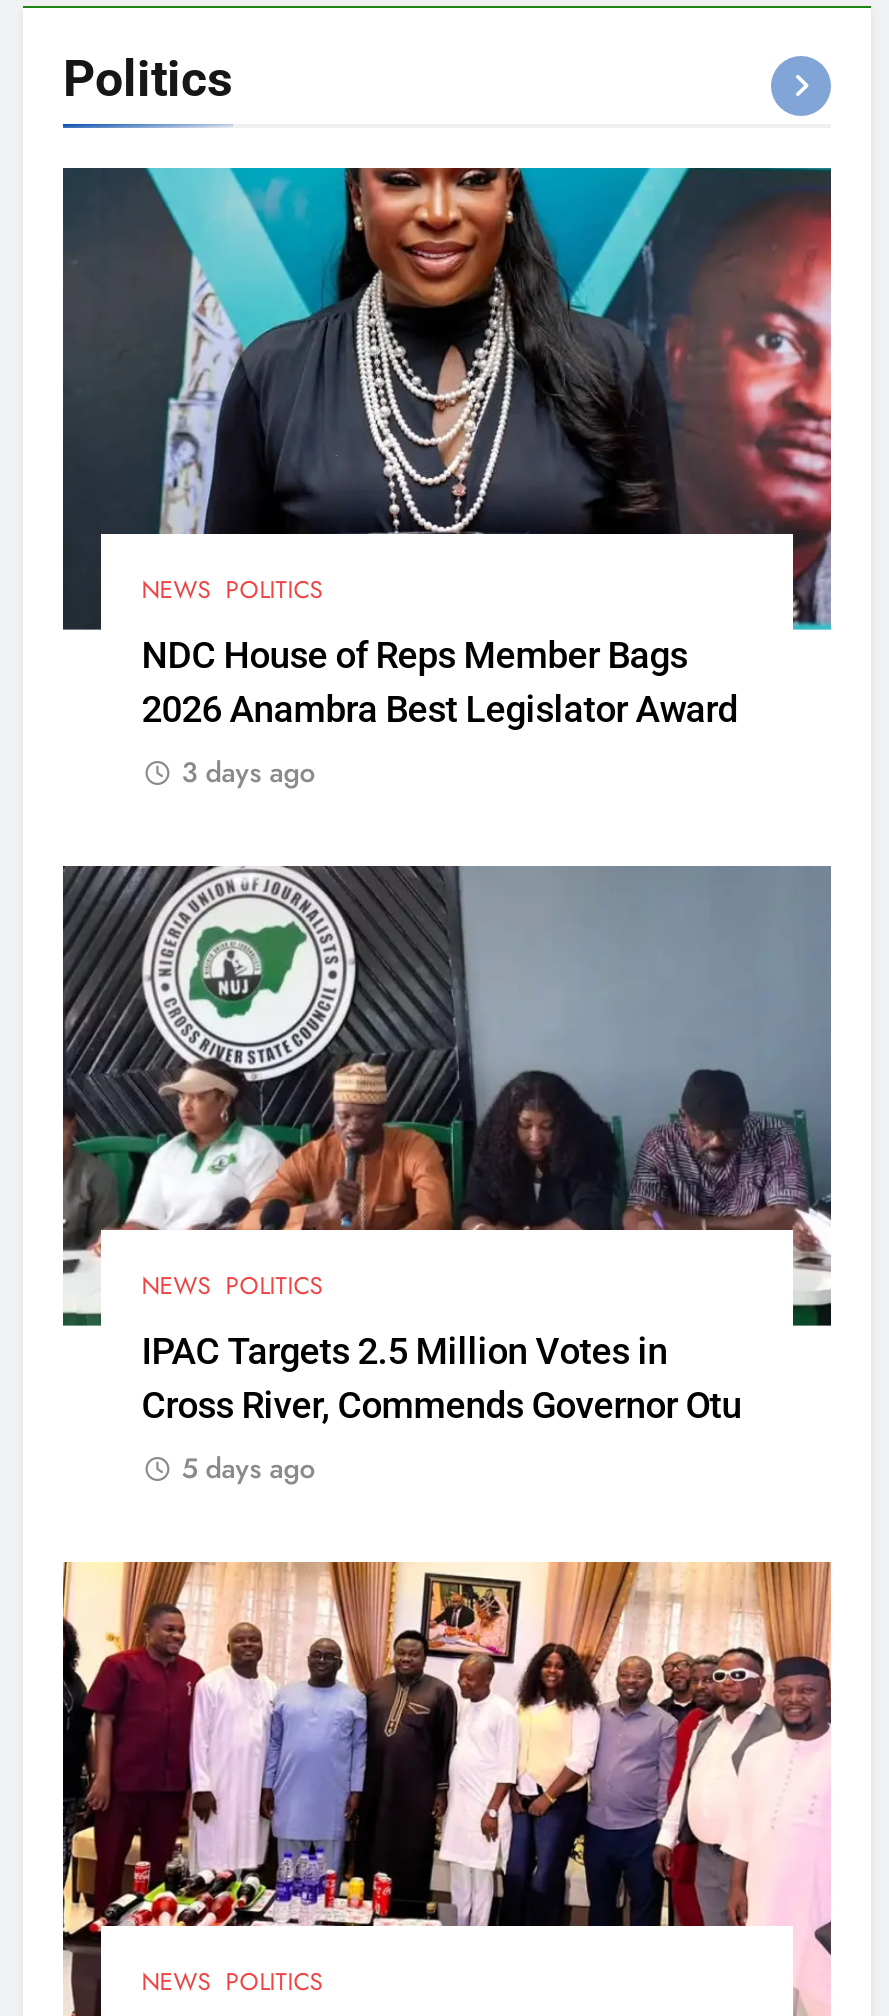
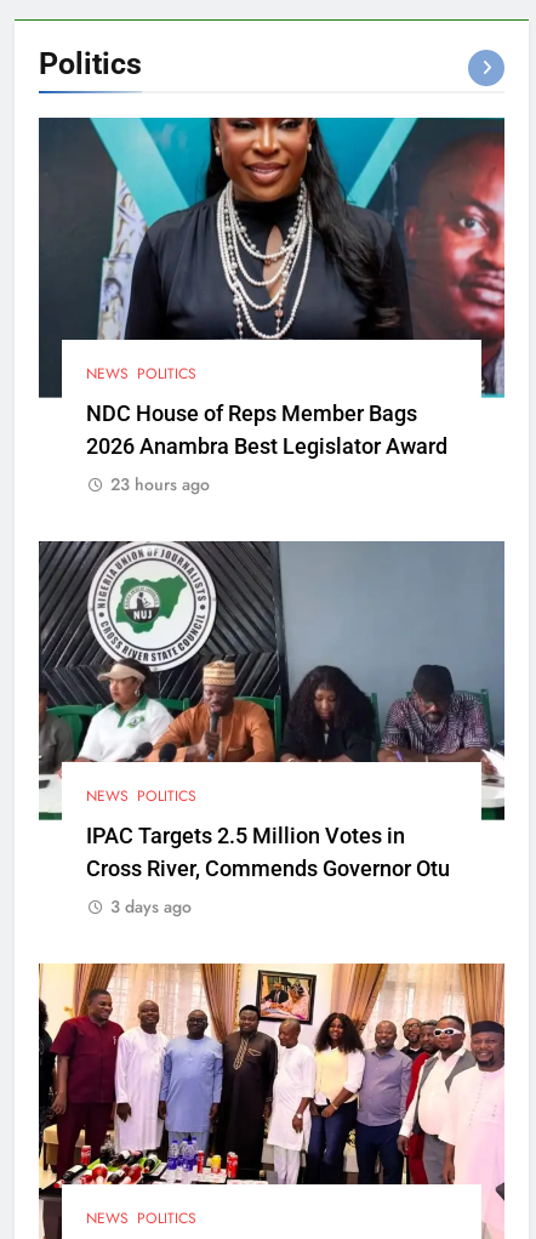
- 3 days ago
+ 23 hours ago

- 5 days ago
+ 3 days ago
